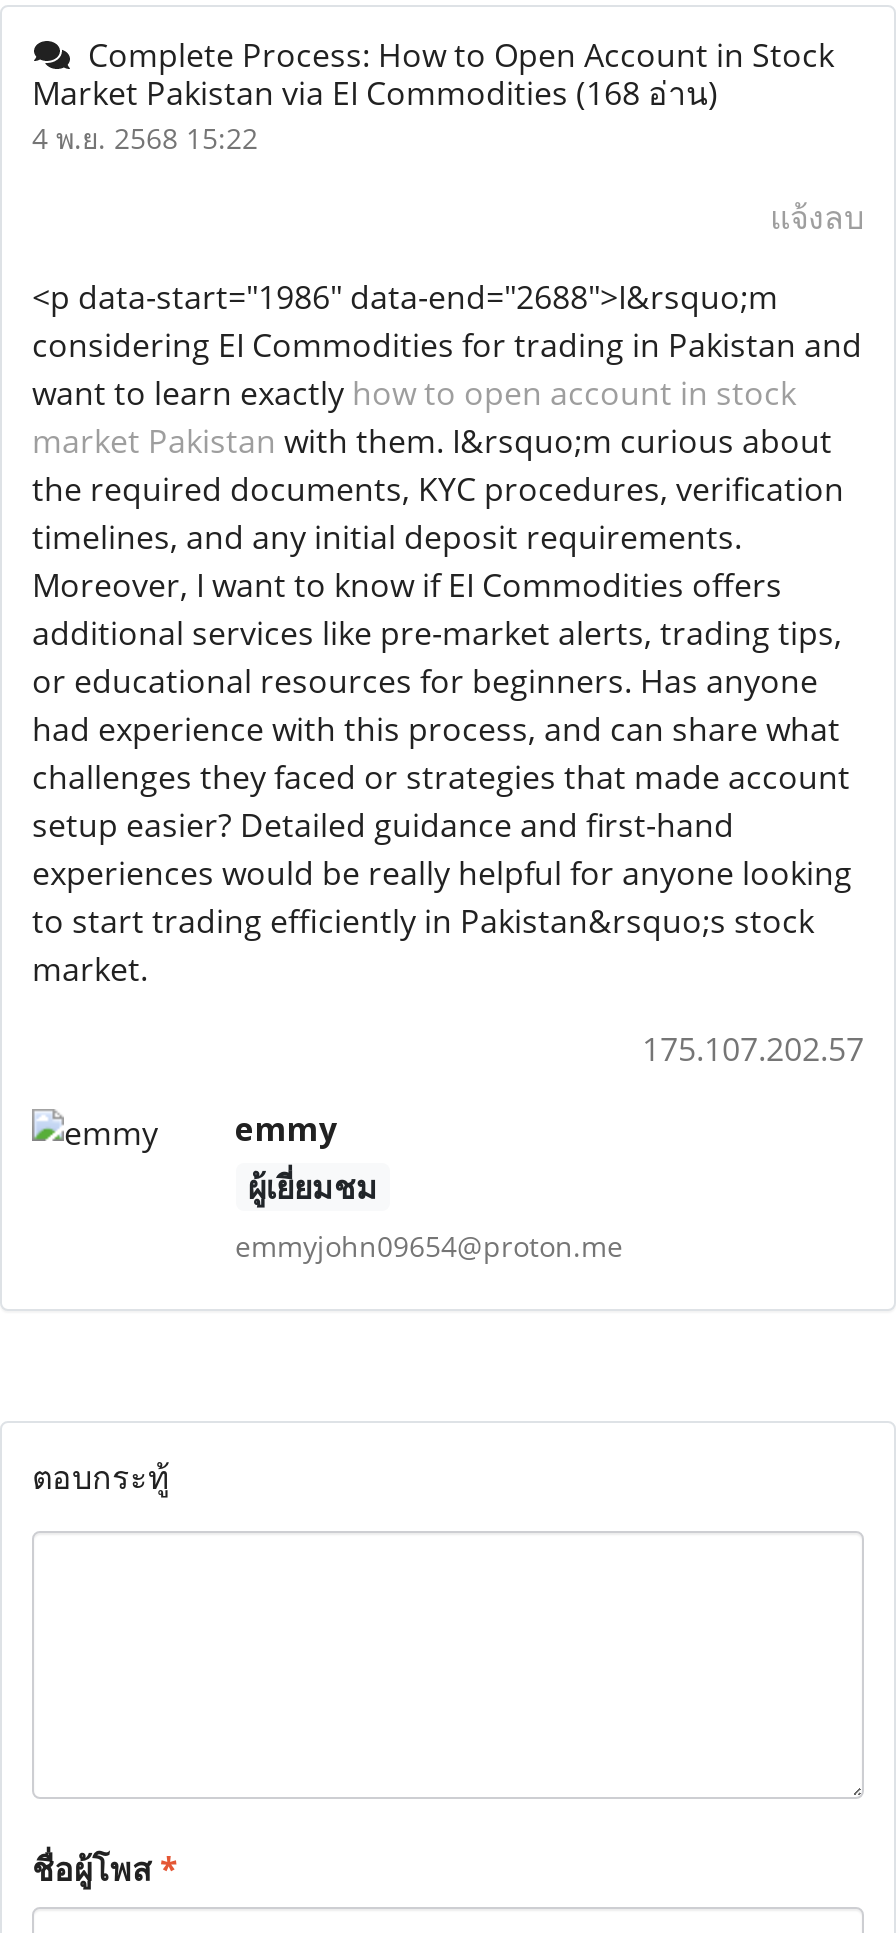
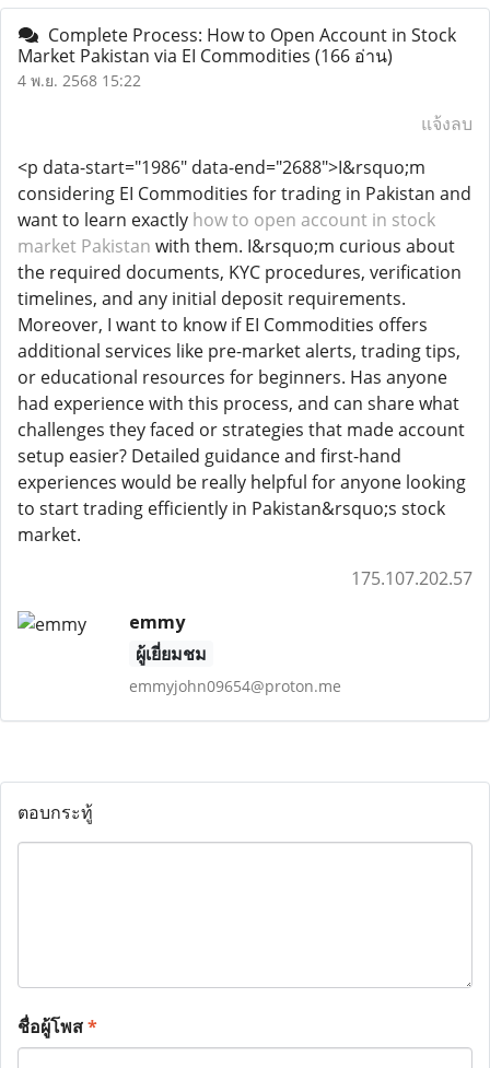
- Market Pakistan via EI Commodities (168 อ่าน)
+ Market Pakistan via EI Commodities (166 อ่าน)
